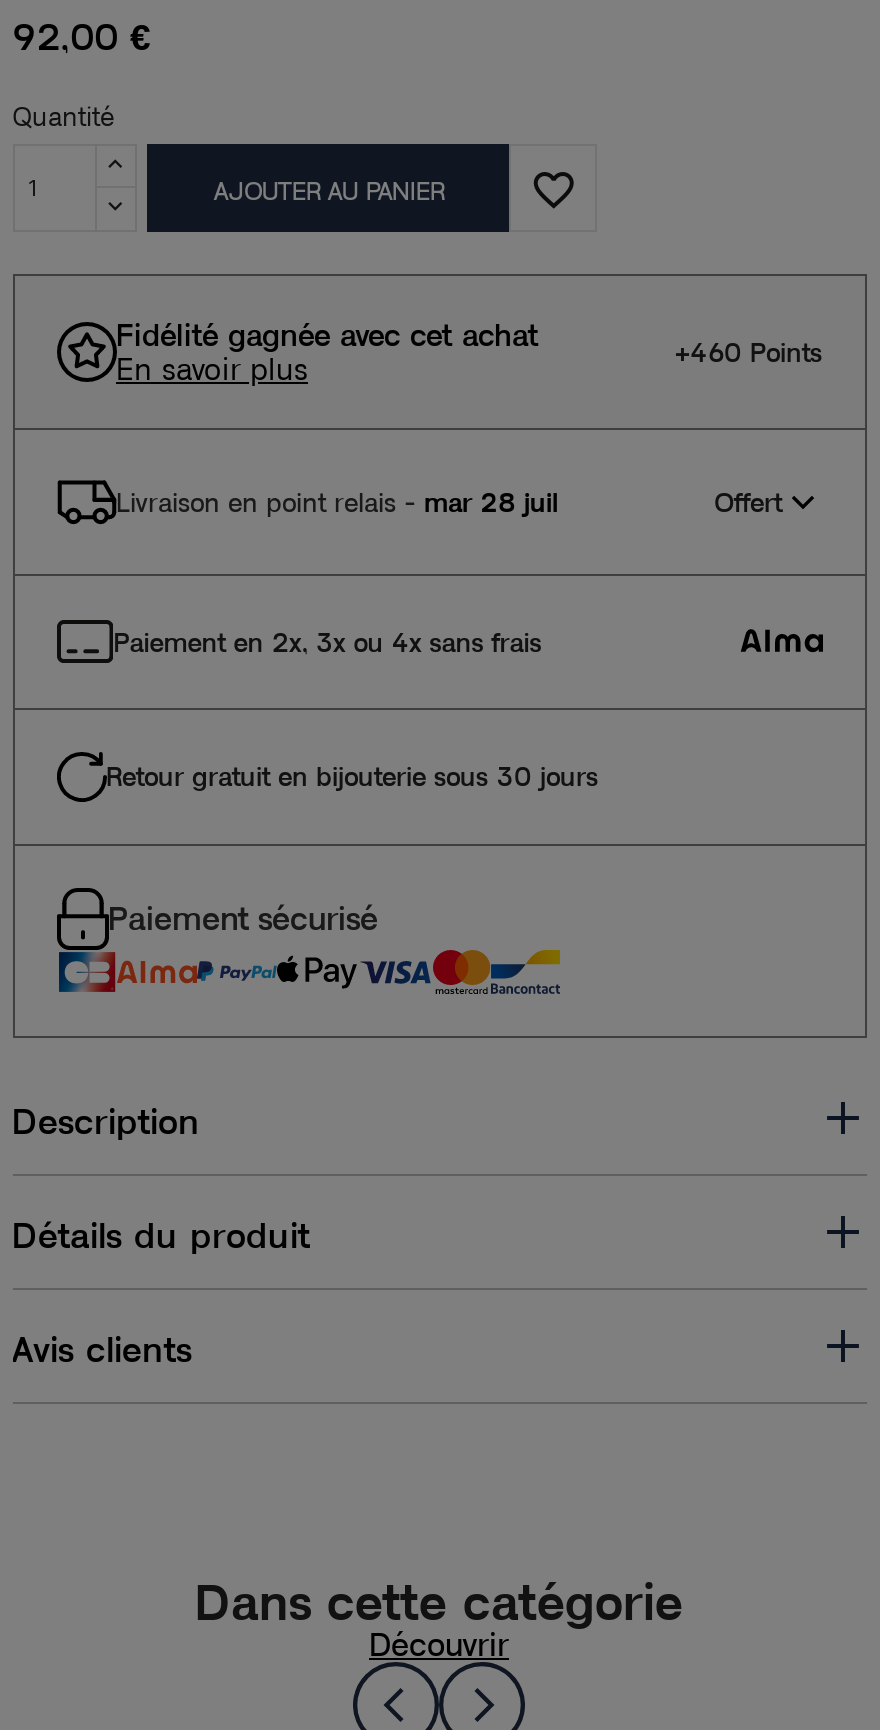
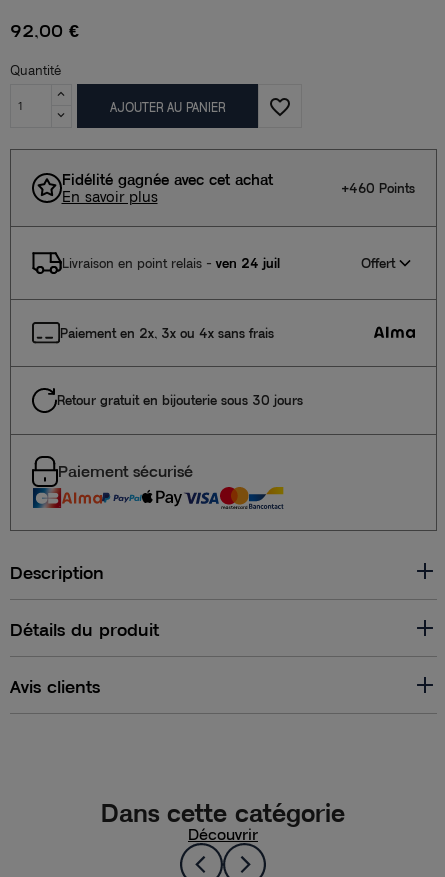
- Livraison en point relais - mar 28 juil
+ Livraison en point relais - ven 24 juil
